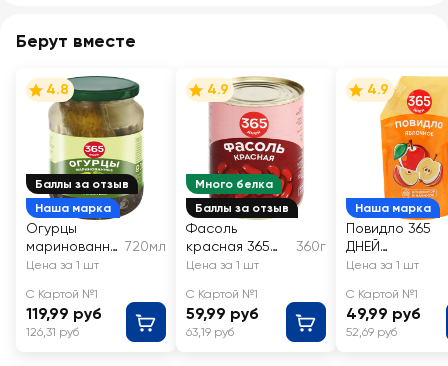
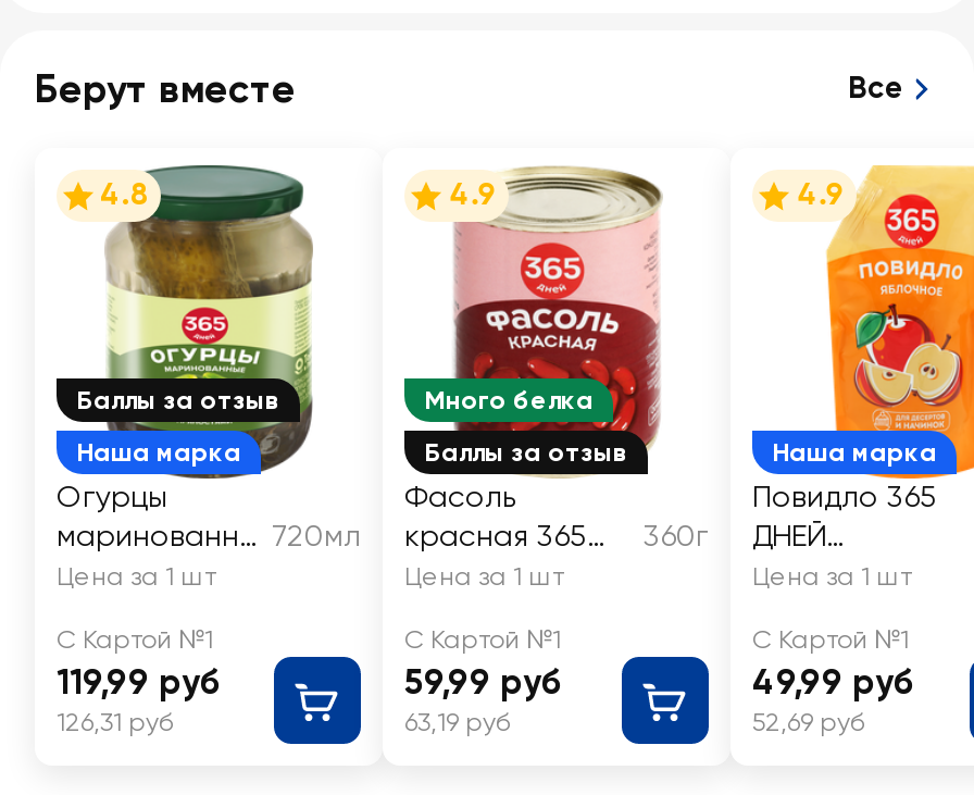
+ Все
